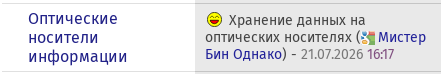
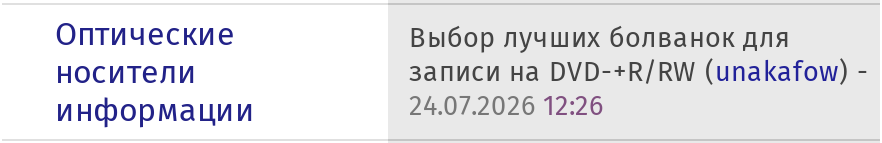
- Хранение данных на
- оптических носителях (
- Мистер
- Бин Однако) - 21.07.2026 16:17
+ Выбор лучших болванок для
+ записи на DVD-+R/RW (unakafow) -
+ 24.07.2026 12:26
